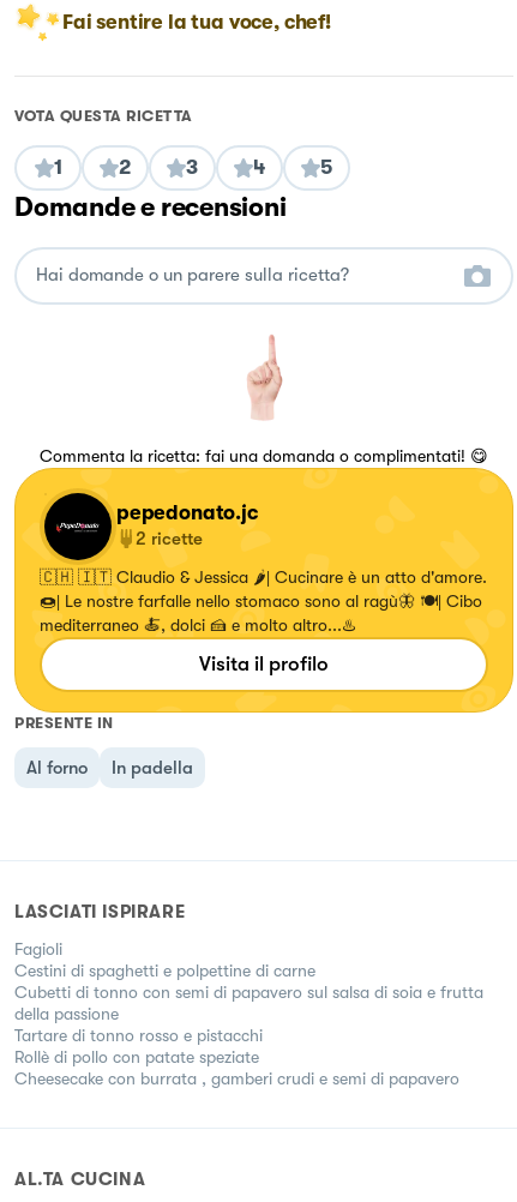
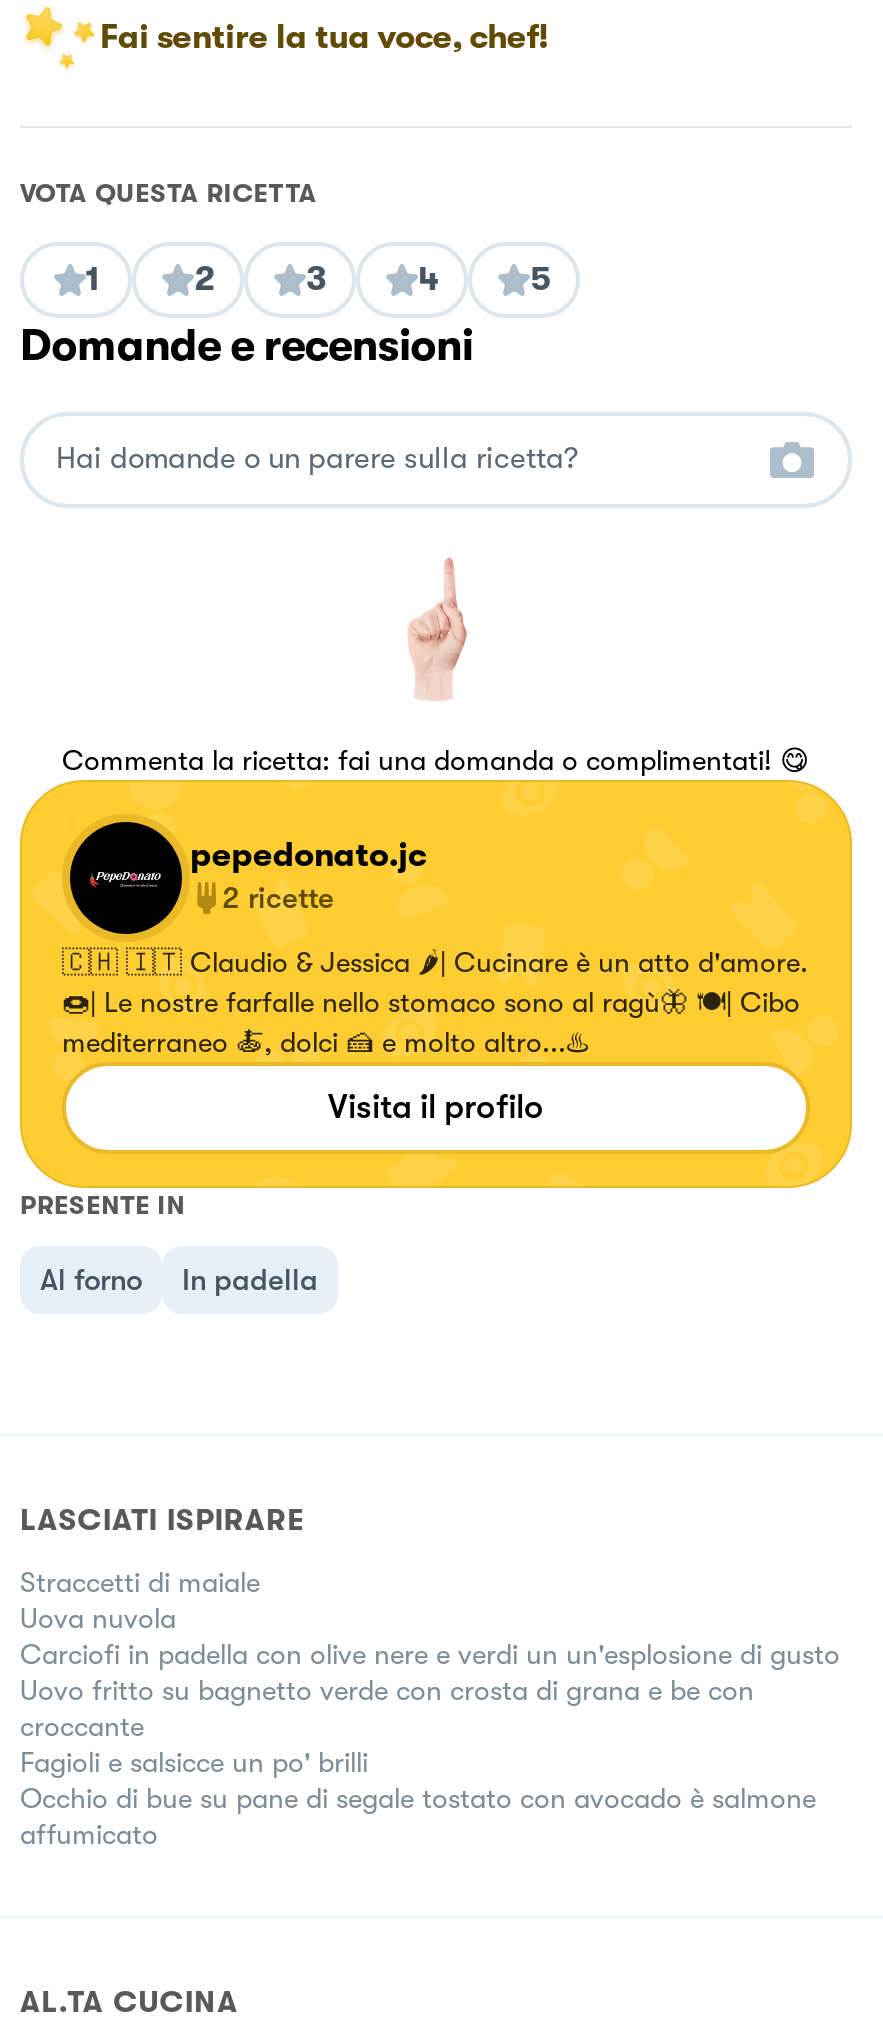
- Fagioli
- Cestini di spaghetti e polpettine di carne
- Cubetti di tonno con semi di papavero sul salsa di soia e frutta
- della passione
- Tartare di tonno rosso e pistacchi
- Rollè di pollo con patate speziate
- Cheesecake con burrata , gamberi crudi e semi di papavero
+ Straccetti di maiale
+ Uova nuvola
+ Carciofi in padella con olive nere e verdi un un'esplosione di gusto
+ Uovo fritto su bagnetto verde con crosta di grana e be con
+ croccante
+ Fagioli e salsicce un po' brilli
+ Occhio di bue su pane di segale tostato con avocado è salmone
+ affumicato
